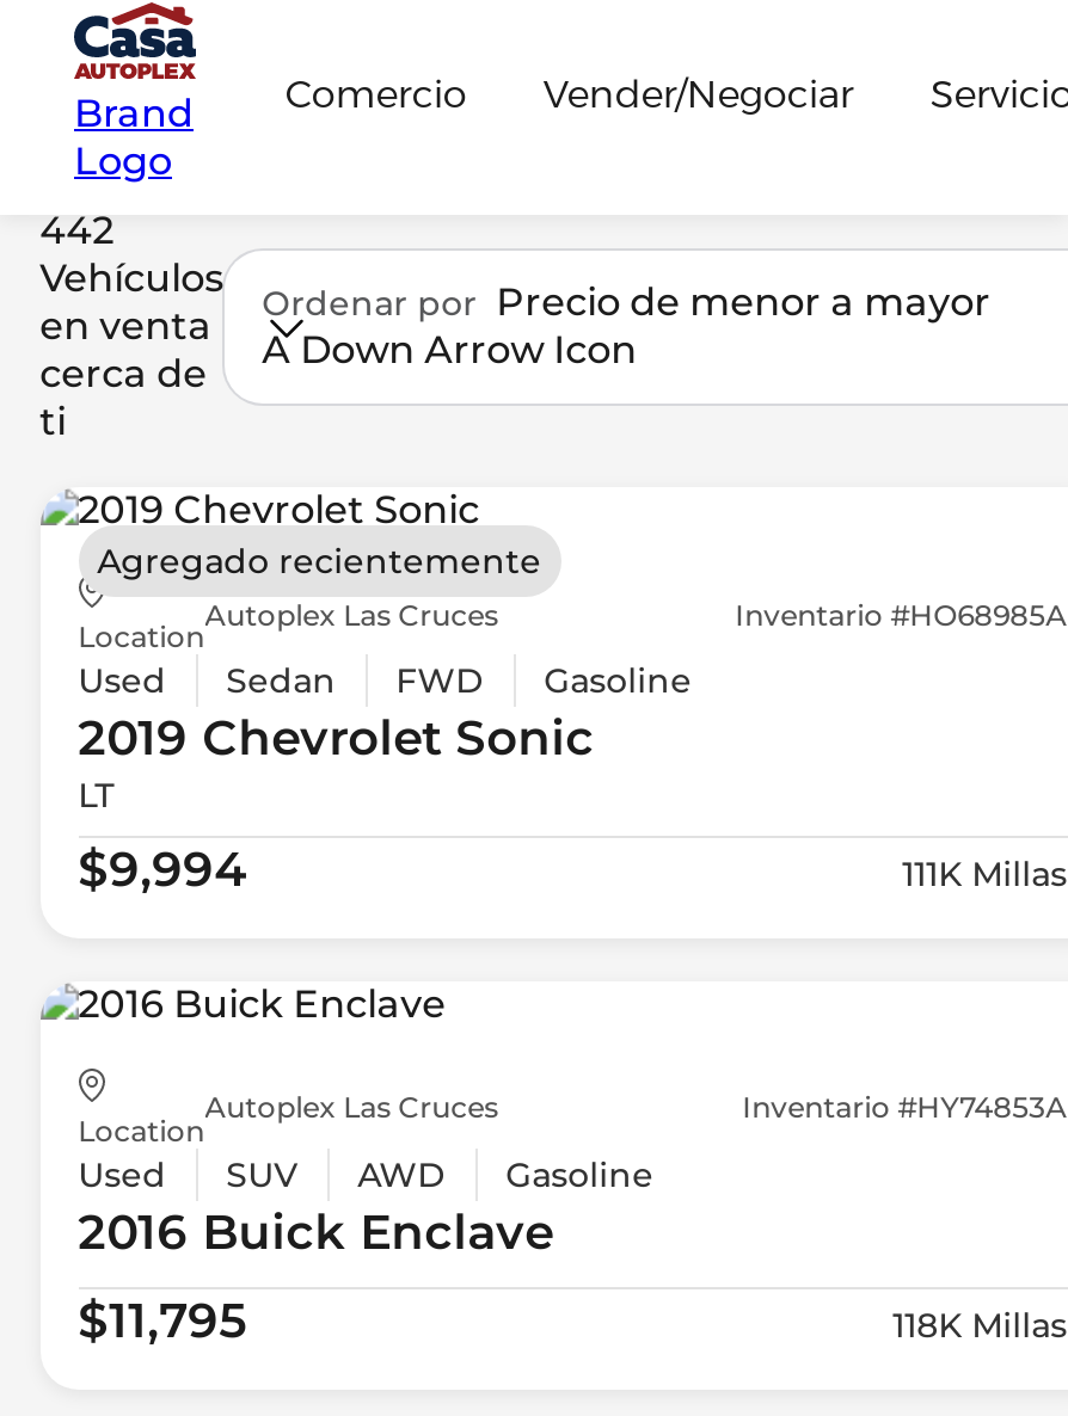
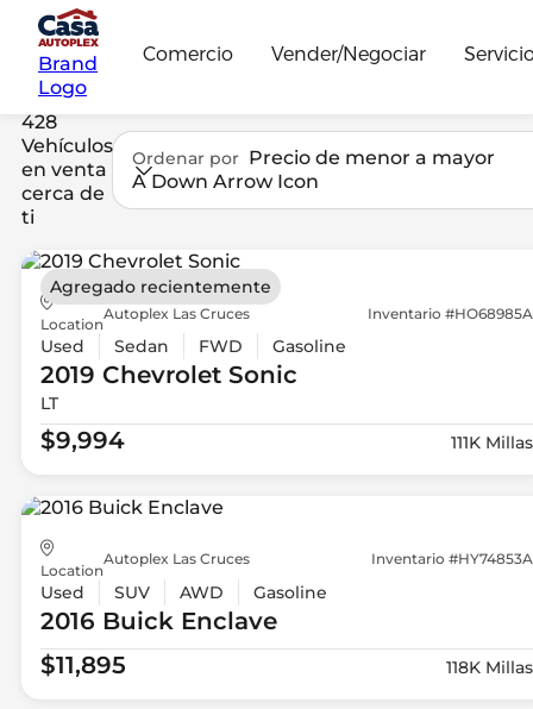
- 442
+ 428

- $11,795
+ $11,895
